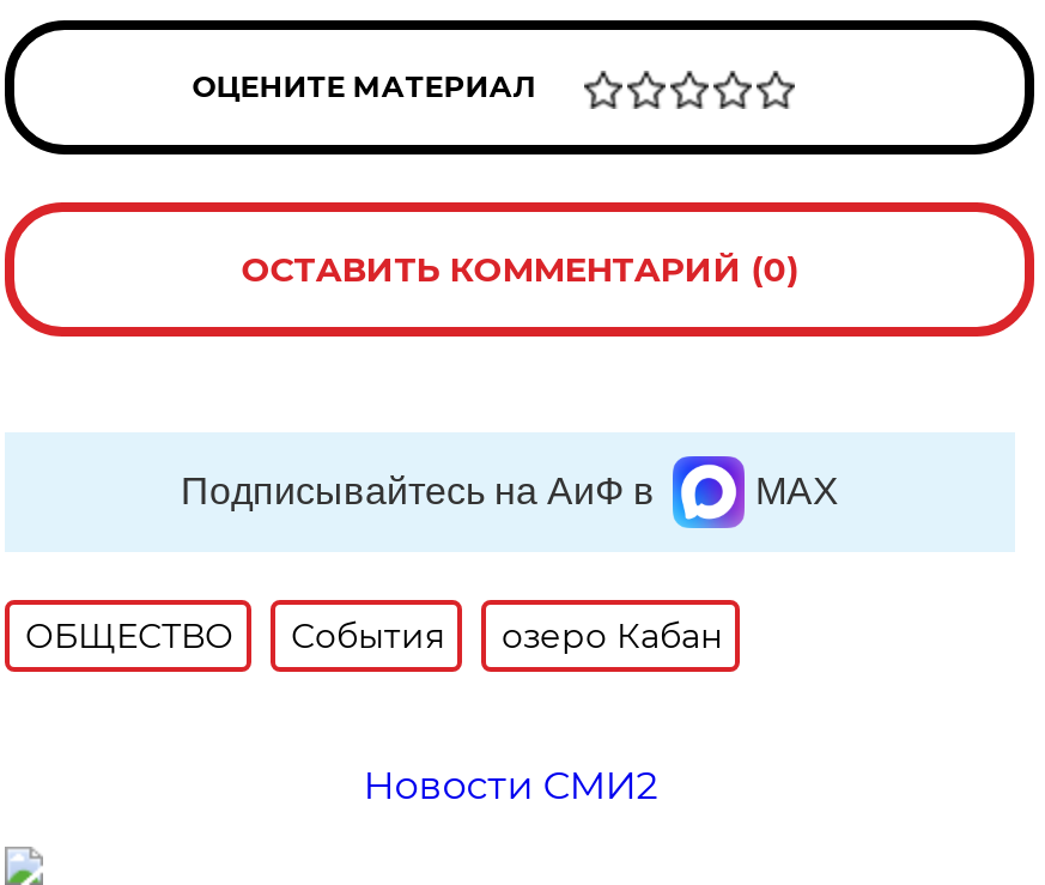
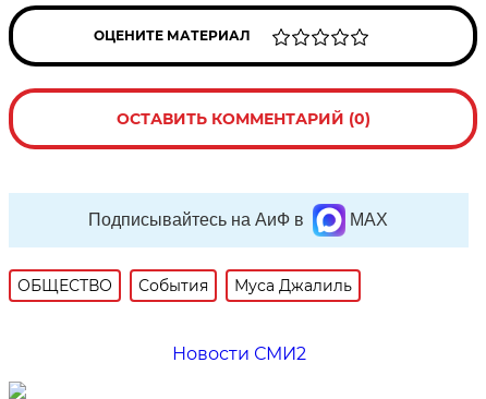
- озеро Кабан
+ Муса Джалиль
